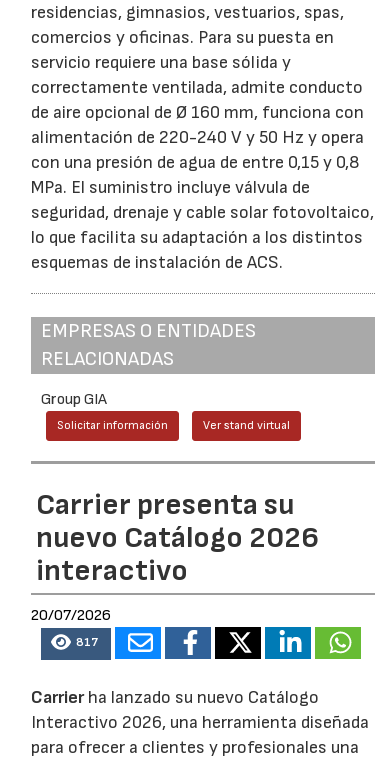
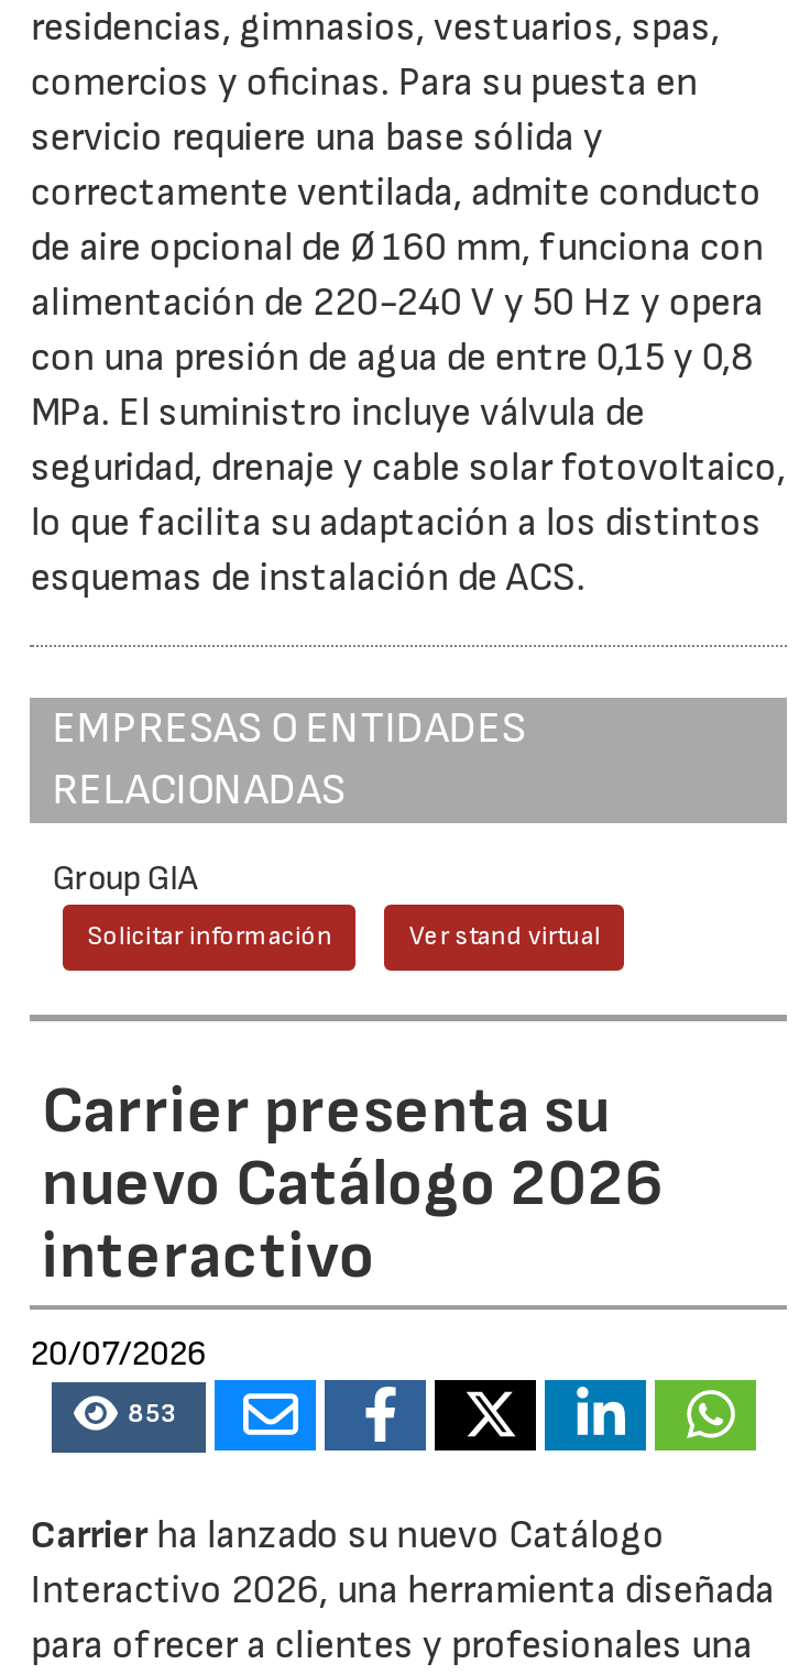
- 817
+ 853
